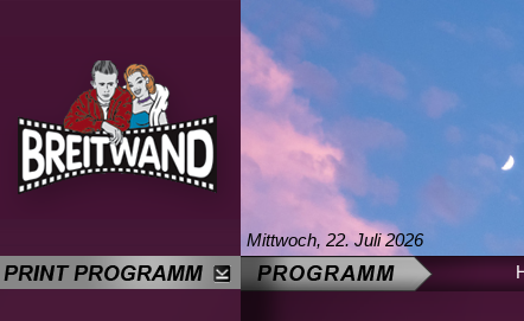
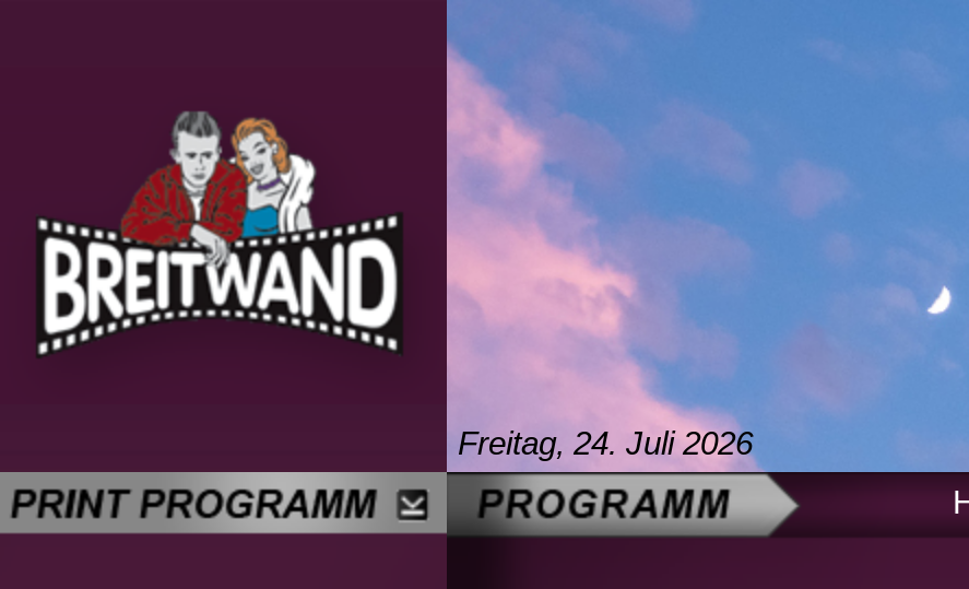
- Mittwoch, 22. Juli 2026
+ Freitag, 24. Juli 2026
